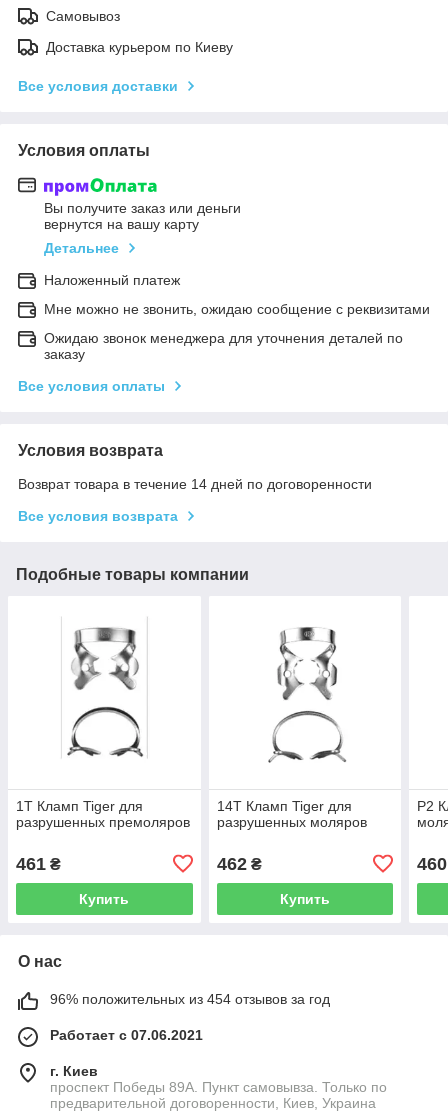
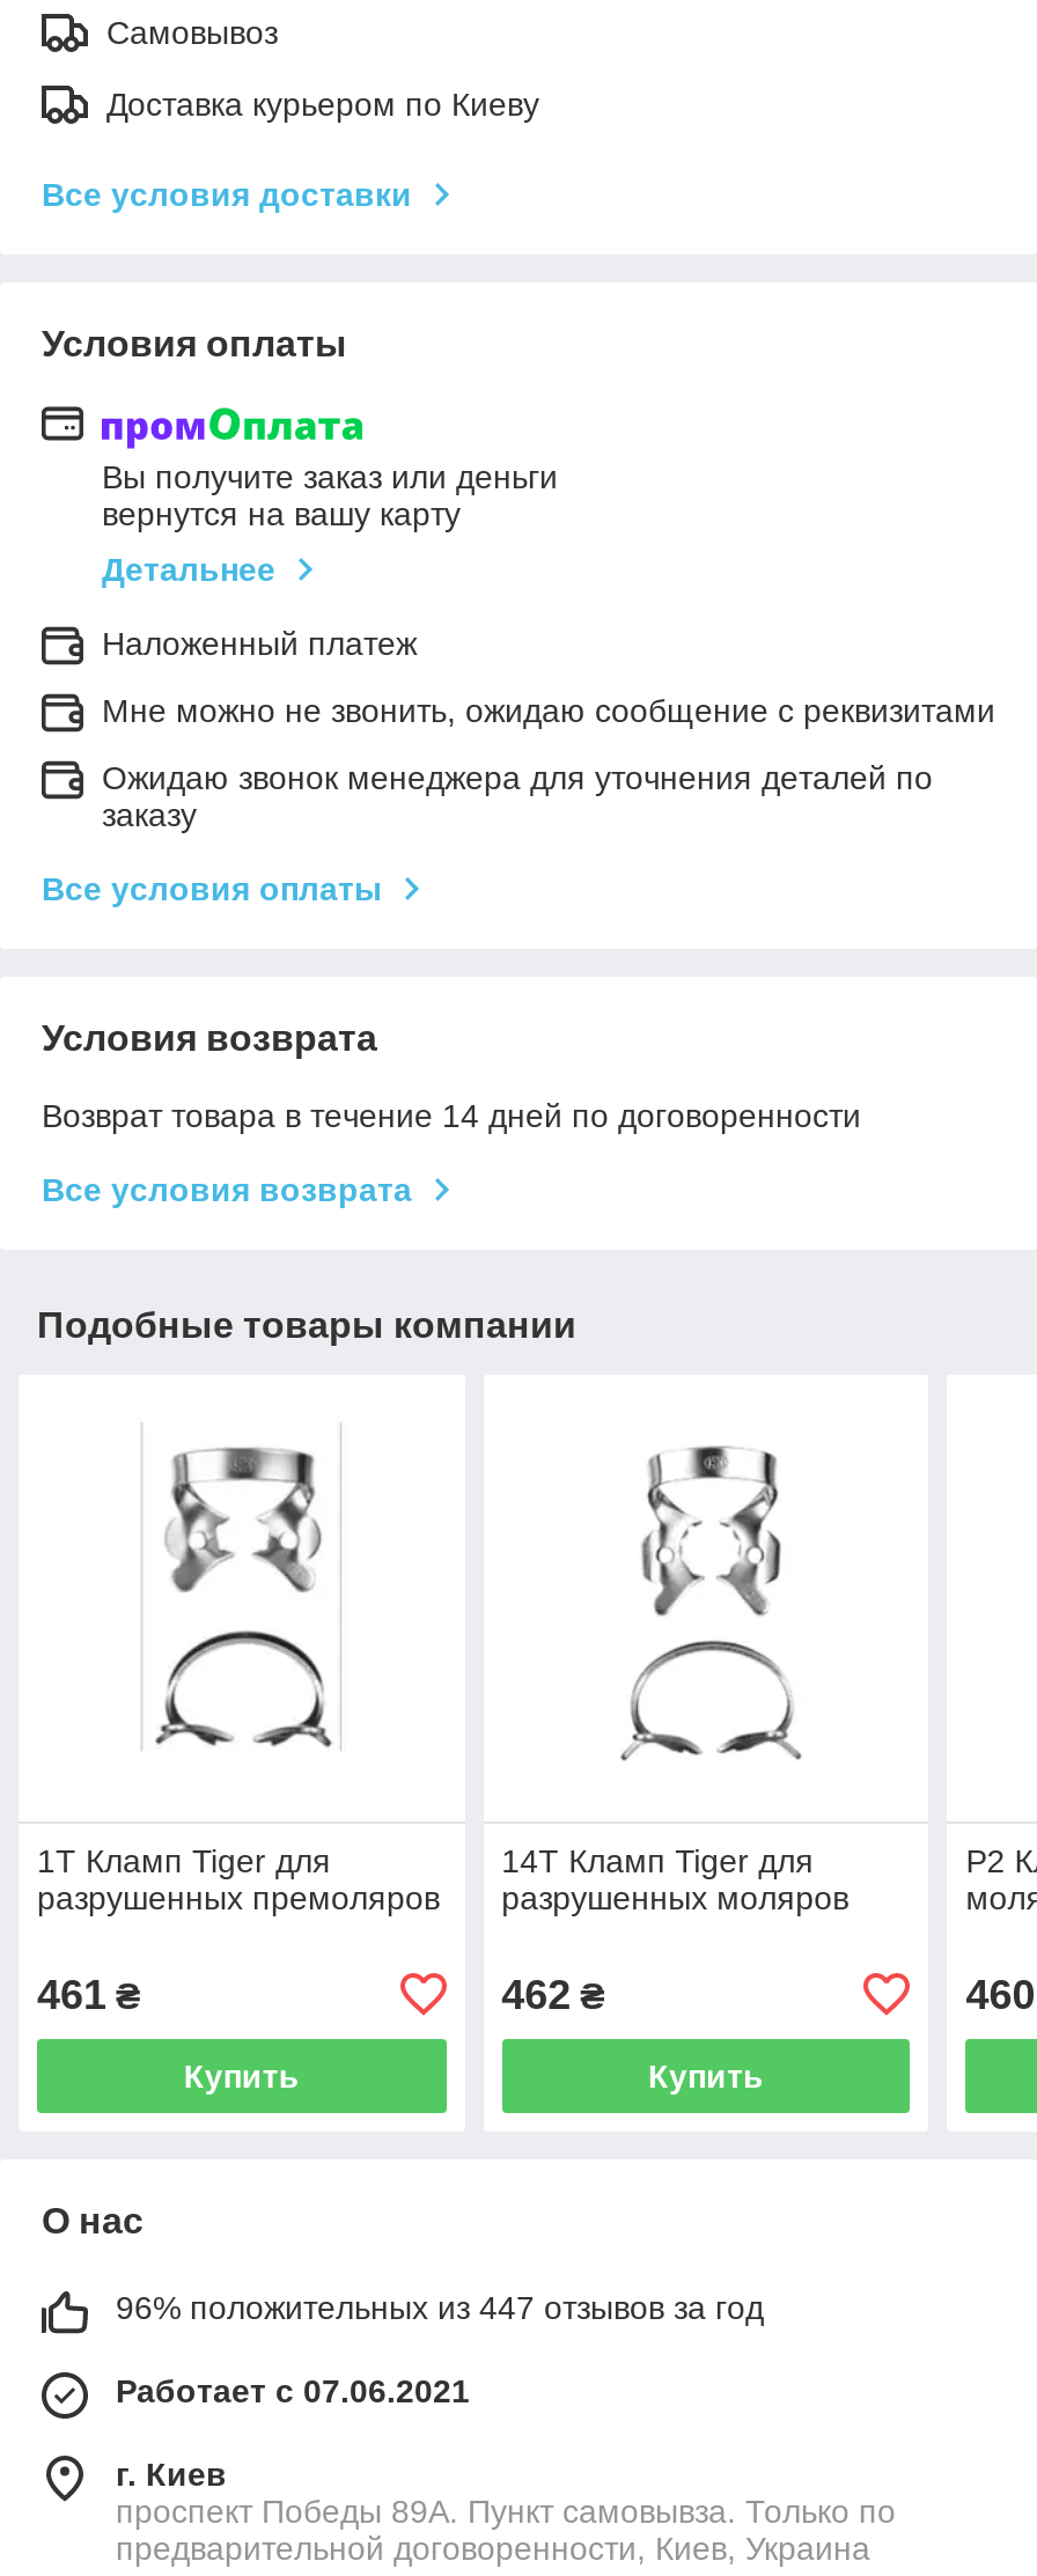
- 96% положительных из 454 отзывов за год
+ 96% положительных из 447 отзывов за год
